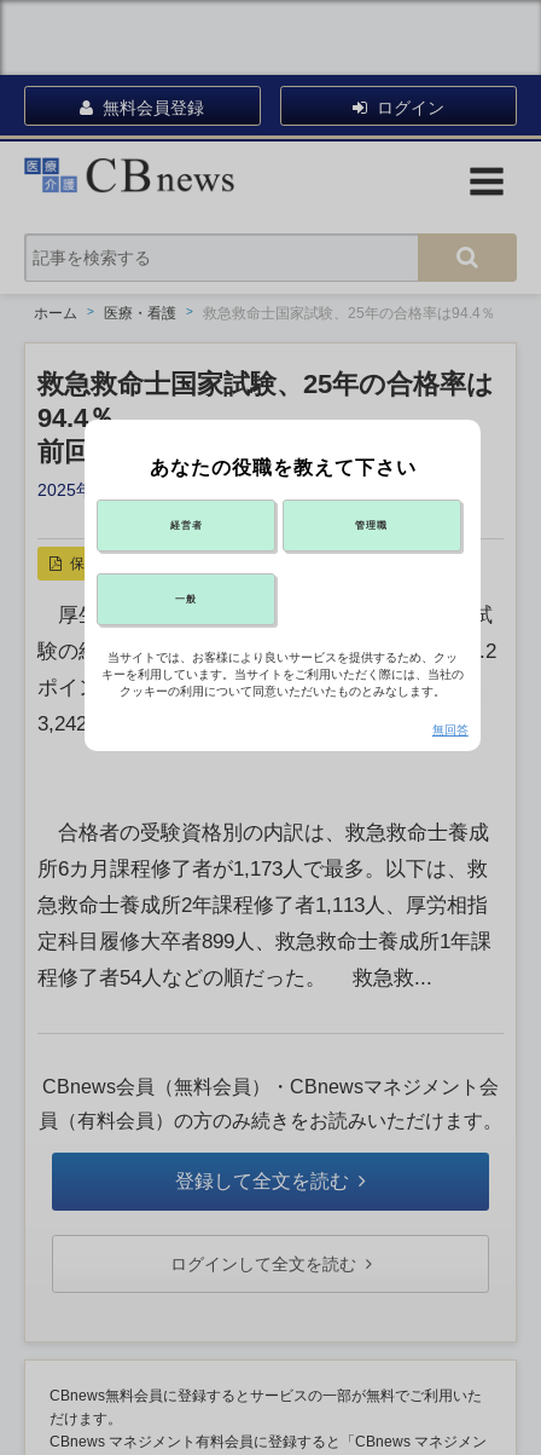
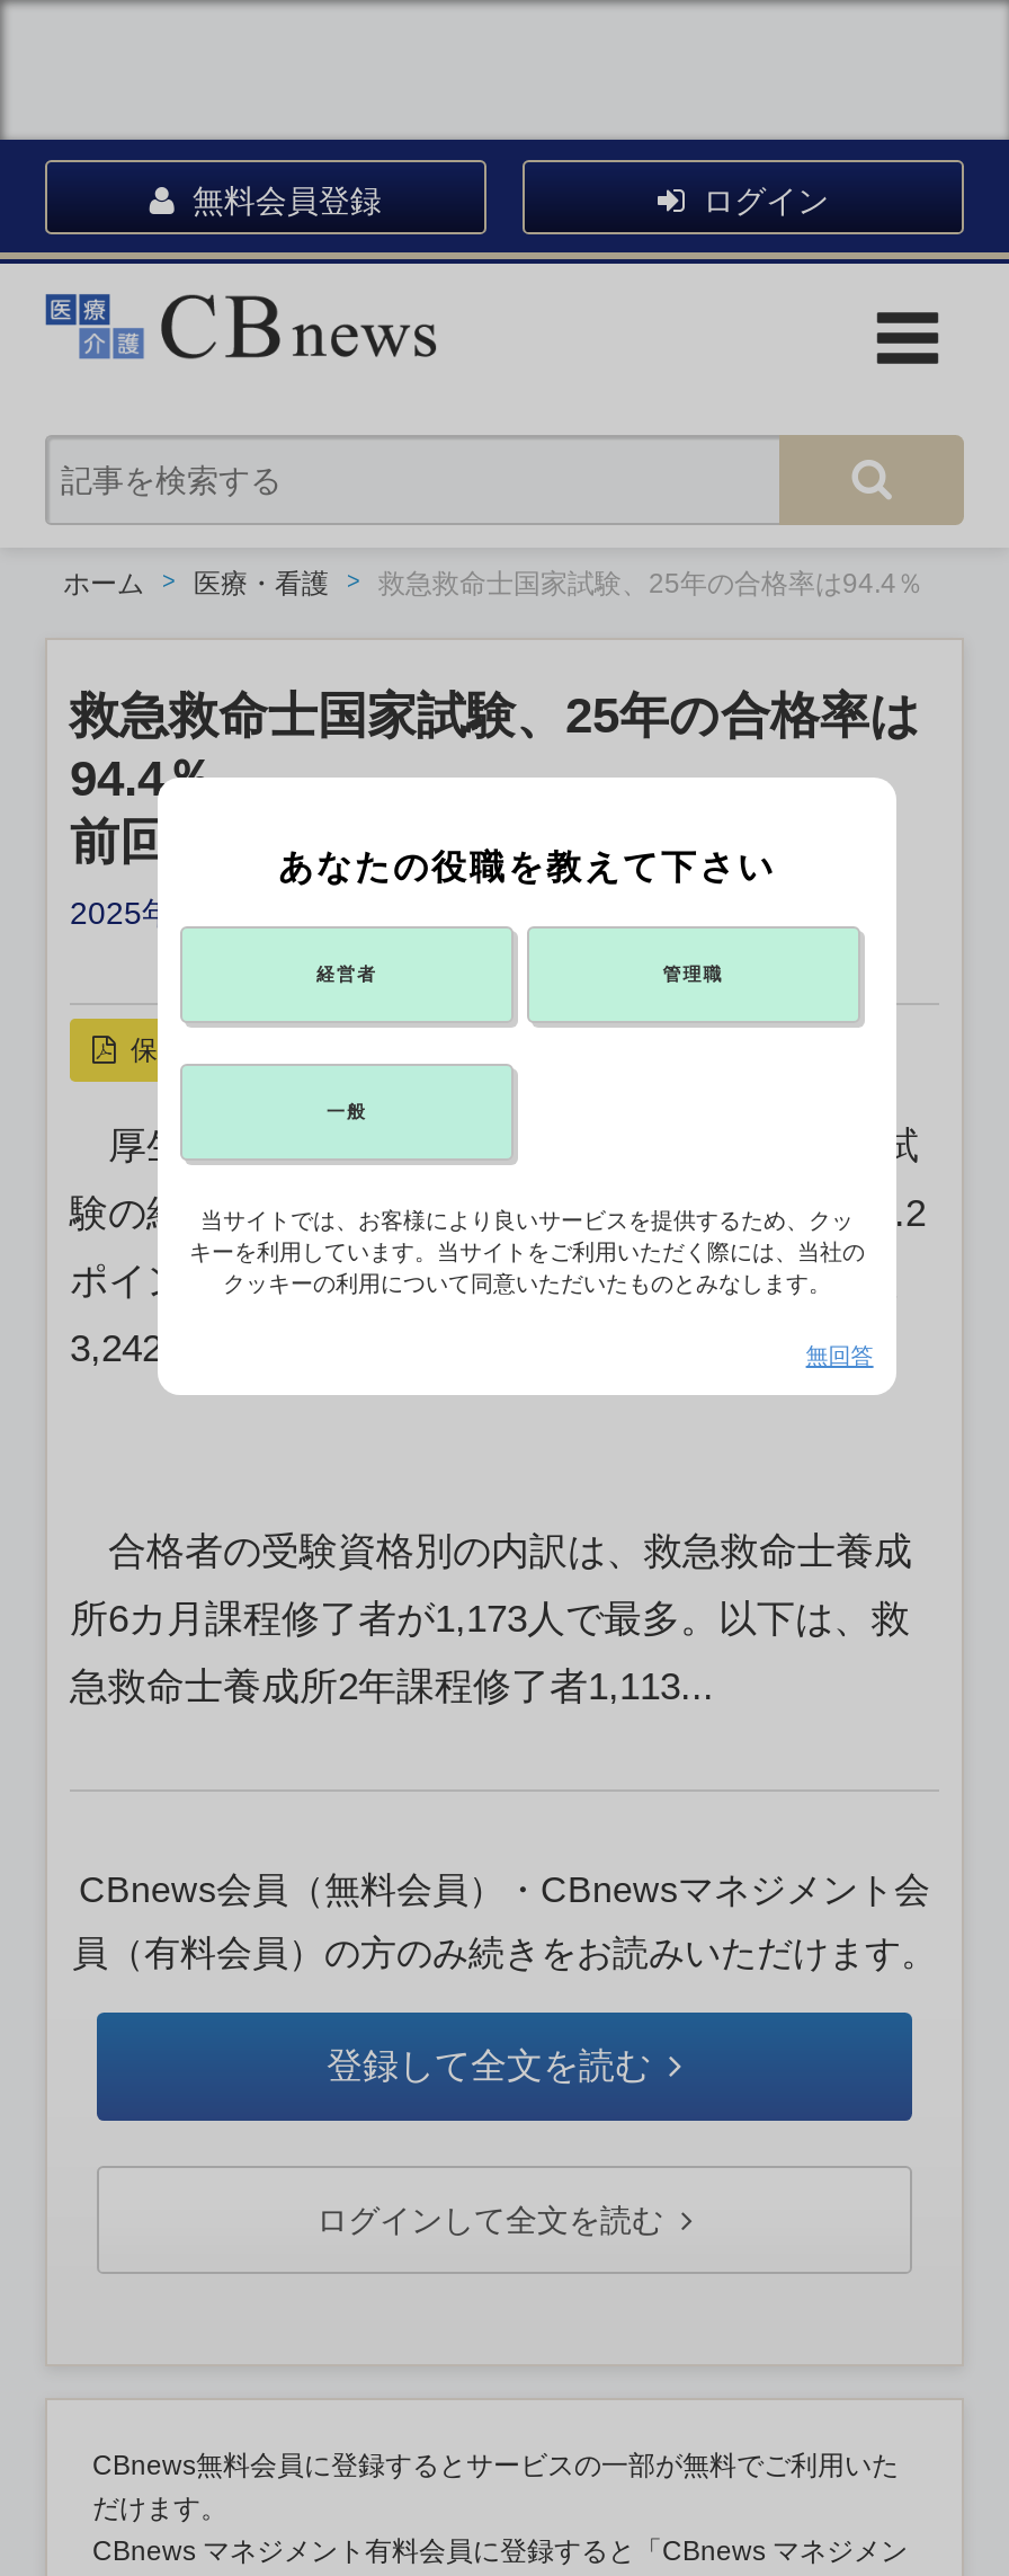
- 急救命士養成所2年課程修了者1,113人、厚労相指
- 定科目履修大卒者899人、救急救命士養成所1年課
- 程修了者54人などの順だった。 救急救...
+ 急救命士養成所2年課程修了者1,113...
